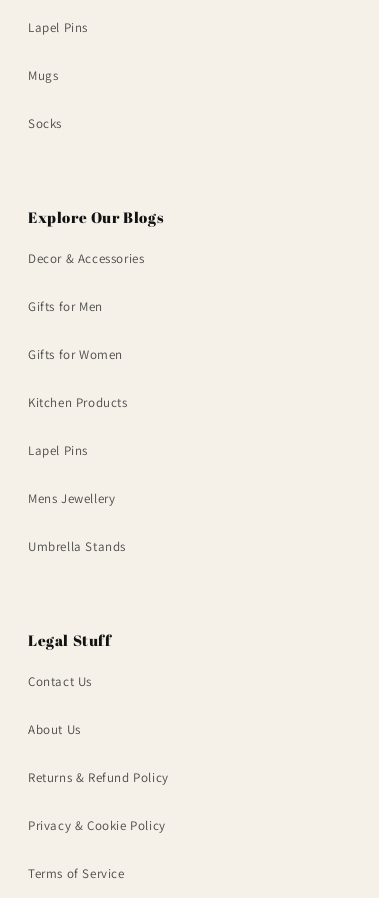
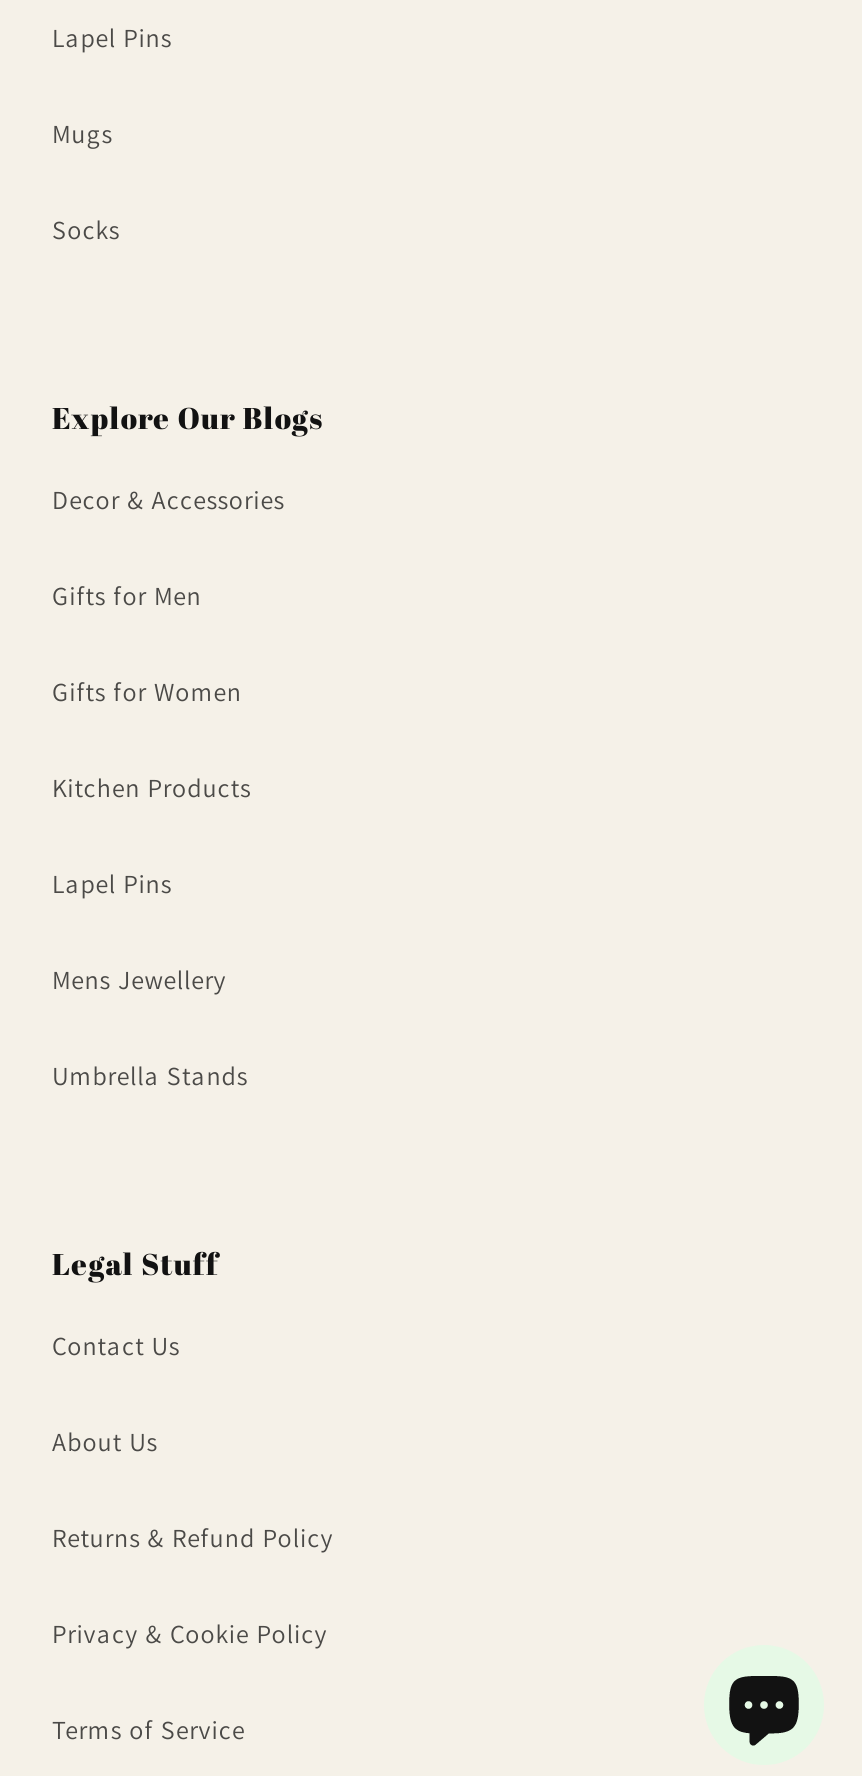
+ [image]
